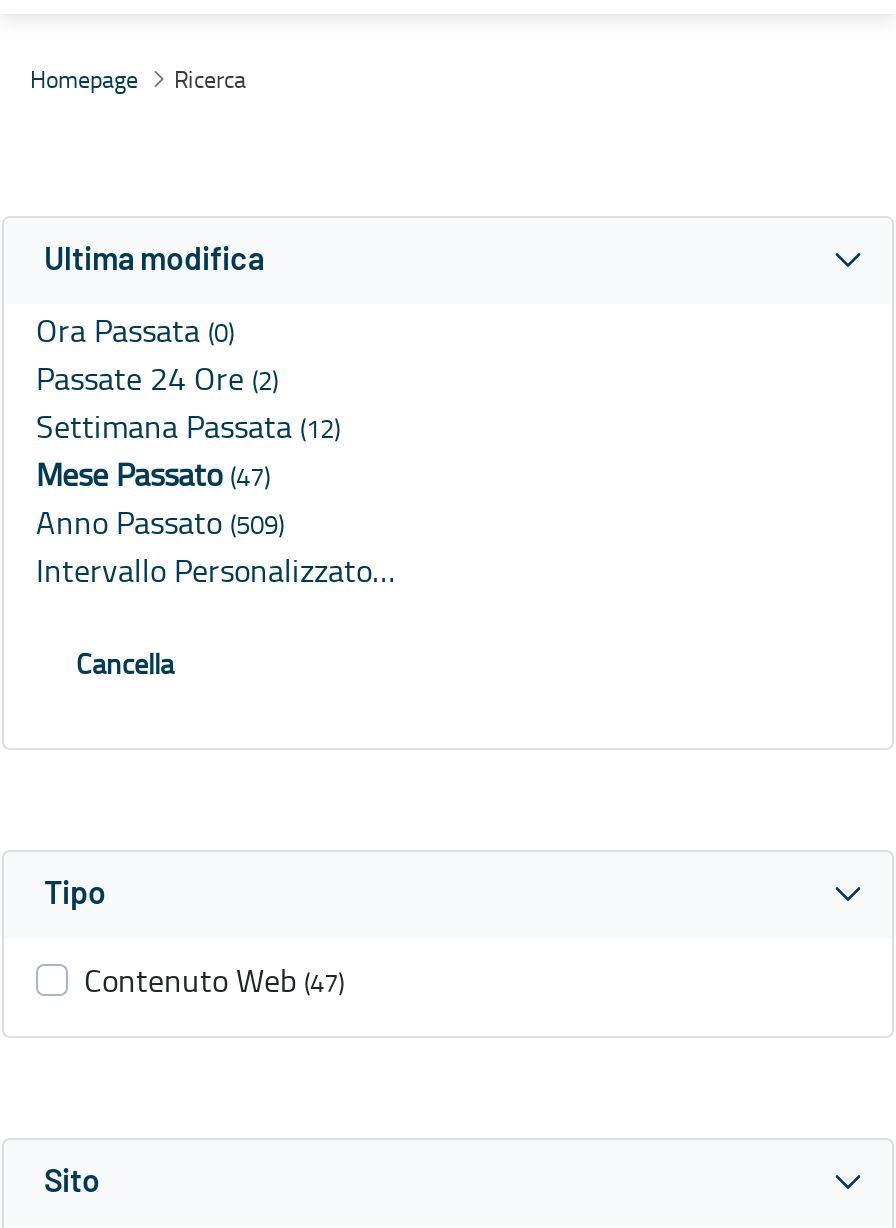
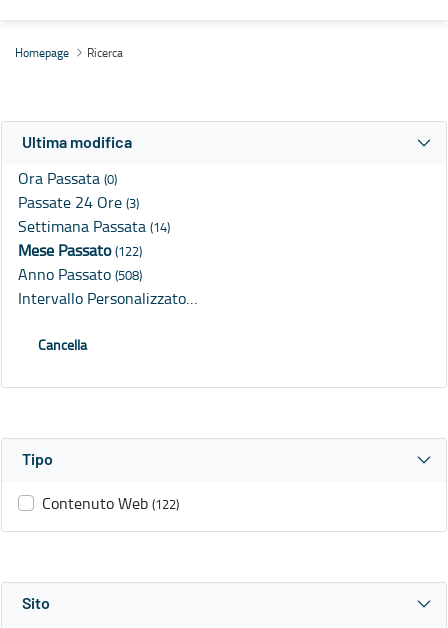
- Passate 24 Ore (2)
+ Passate 24 Ore (3)

- Settimana Passata (12)
+ Settimana Passata (14)

- Mese Passato (47)
+ Mese Passato (122)

- Anno Passato (509)
+ Anno Passato (508)

- Contenuto Web (47)
+ Contenuto Web (122)
